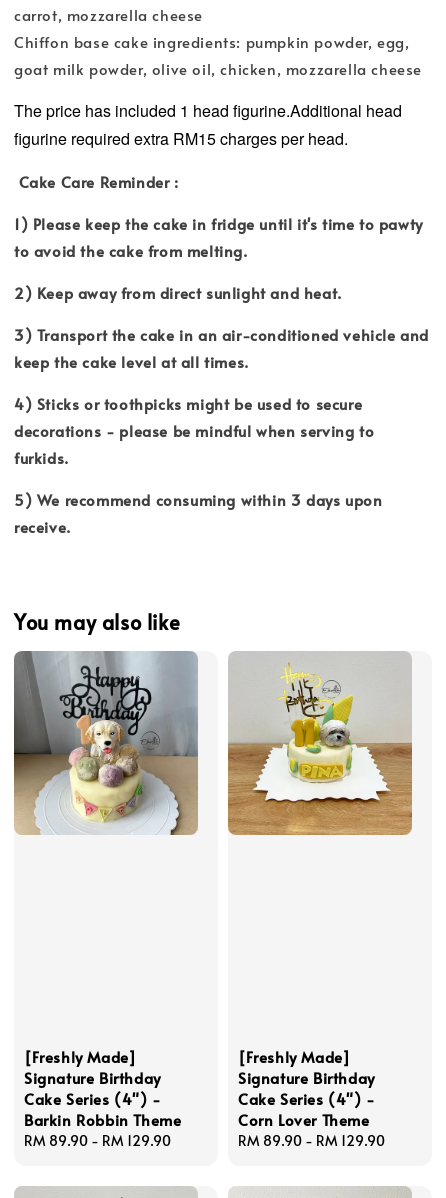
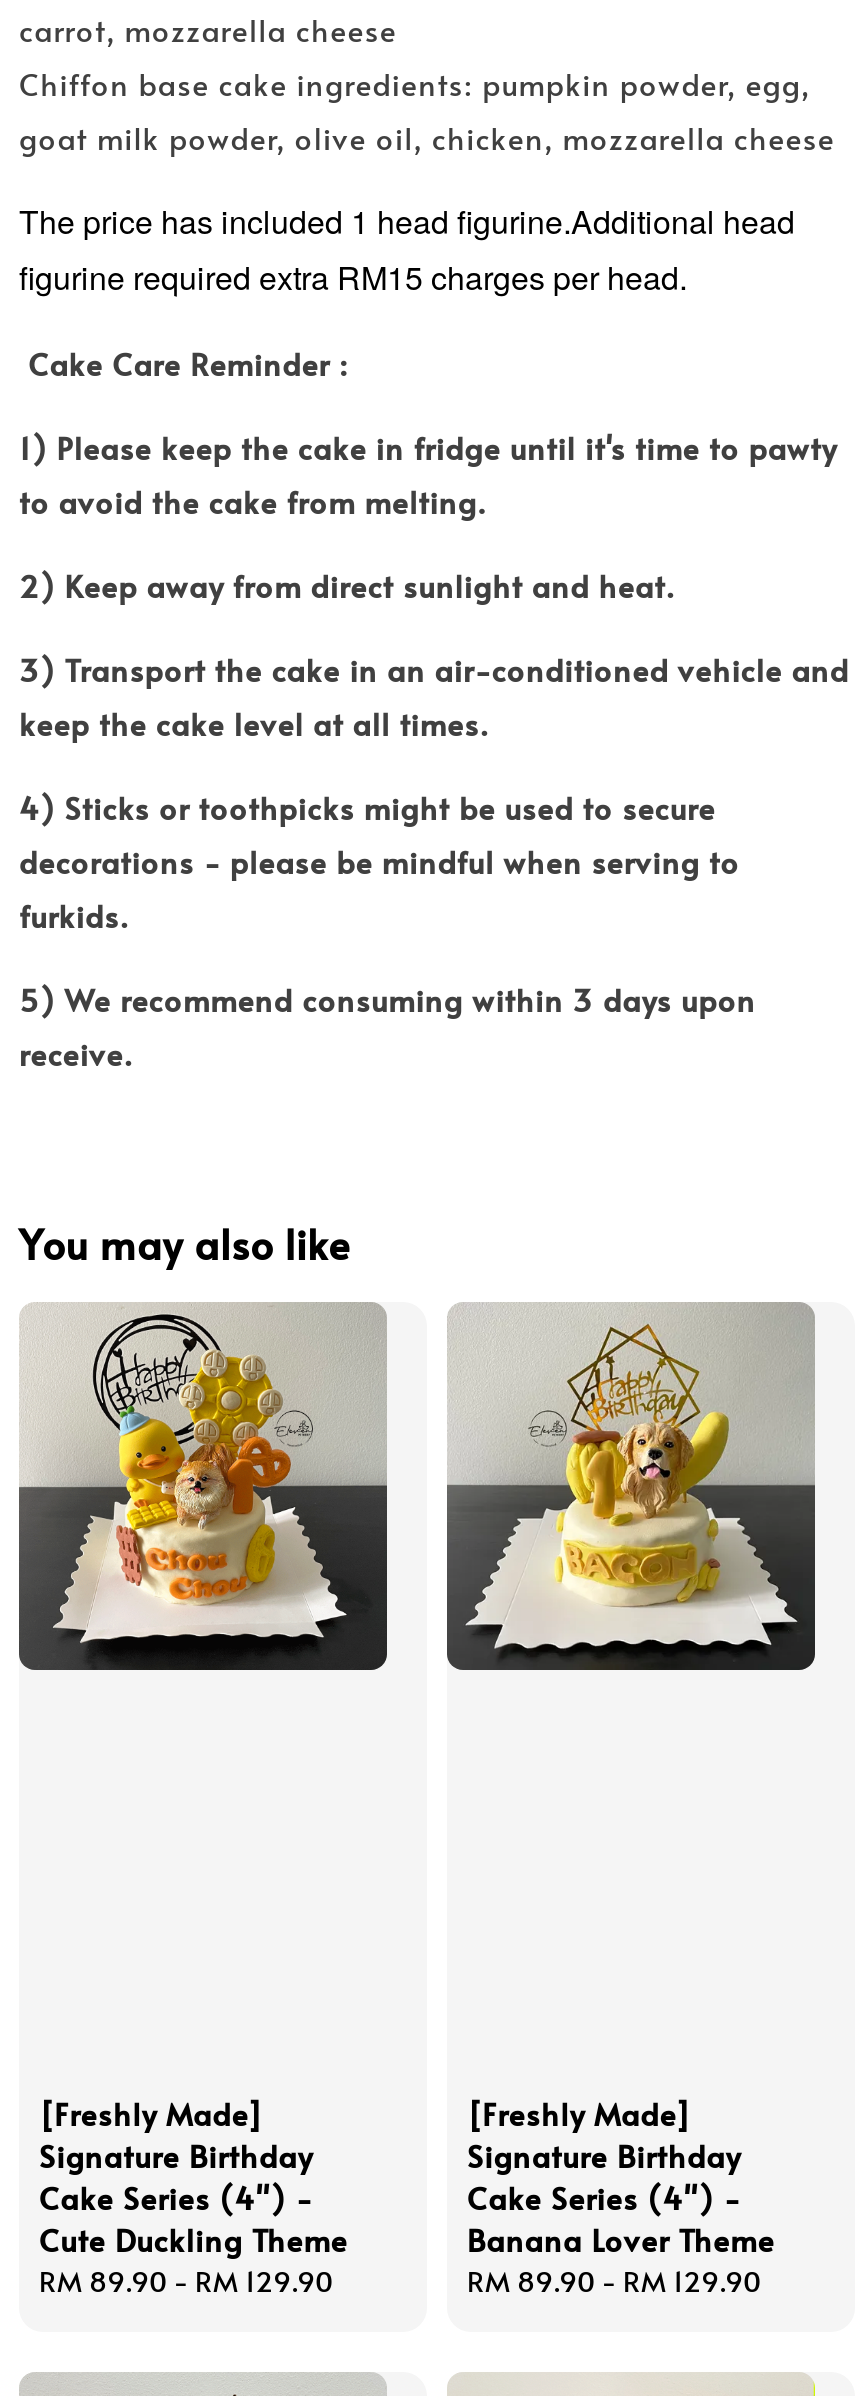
- [image]
+ [image]

- [image]
+ [image]

- Barkin Robbin Theme
+ Cute Duckling Theme

- Corn Lover Theme
+ Banana Lover Theme
